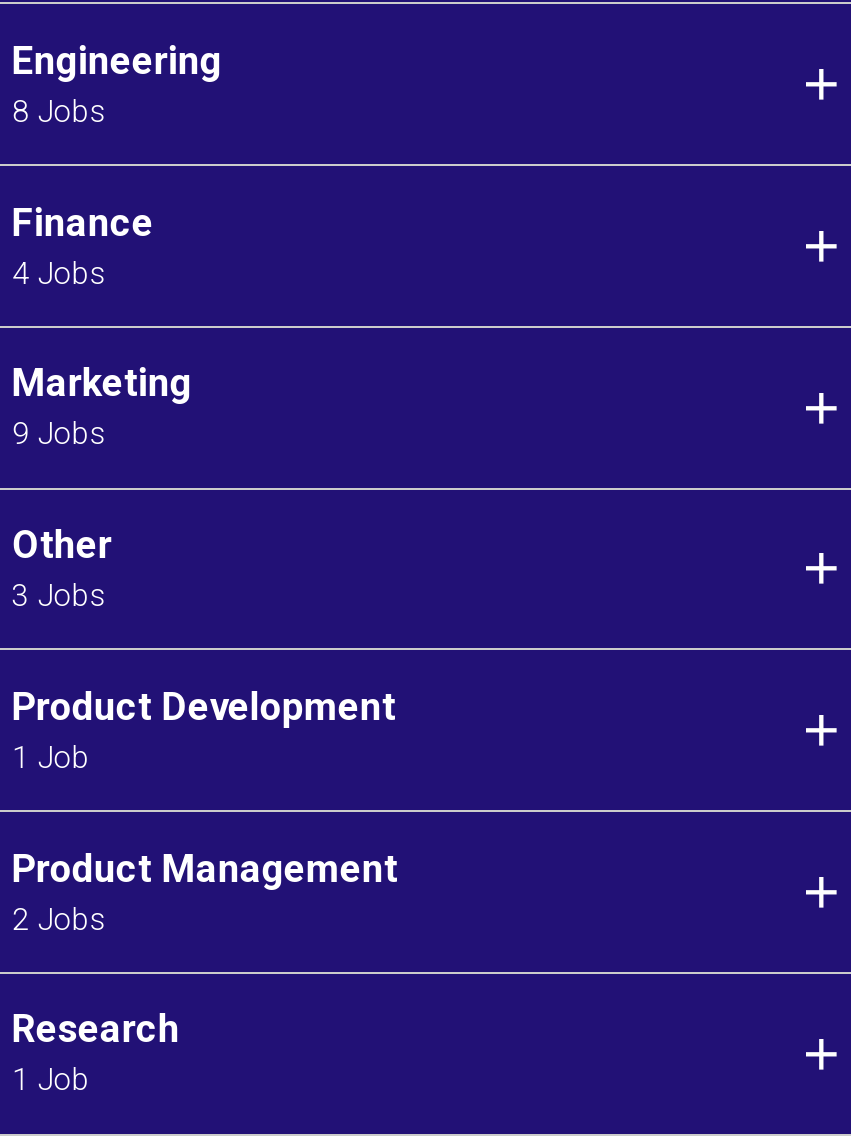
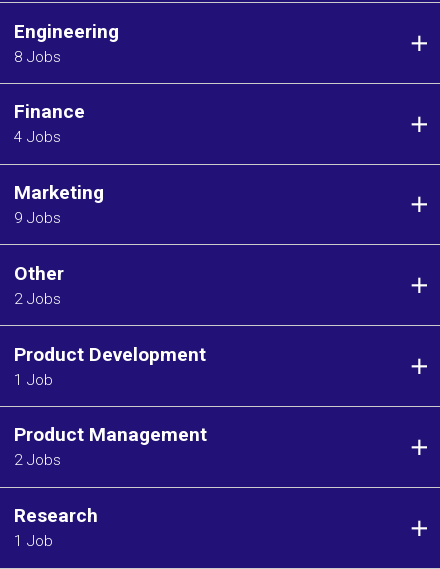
- 3 Jobs
+ 2 Jobs
